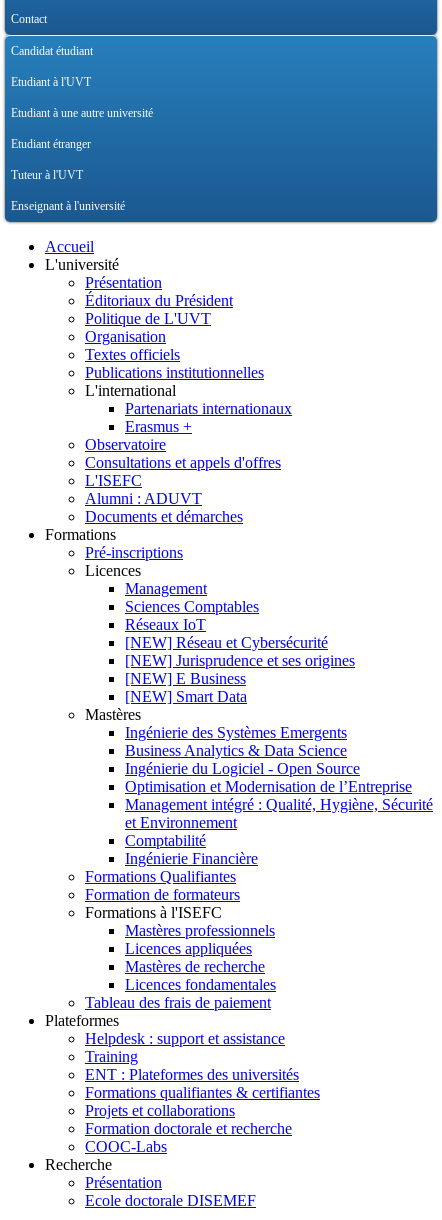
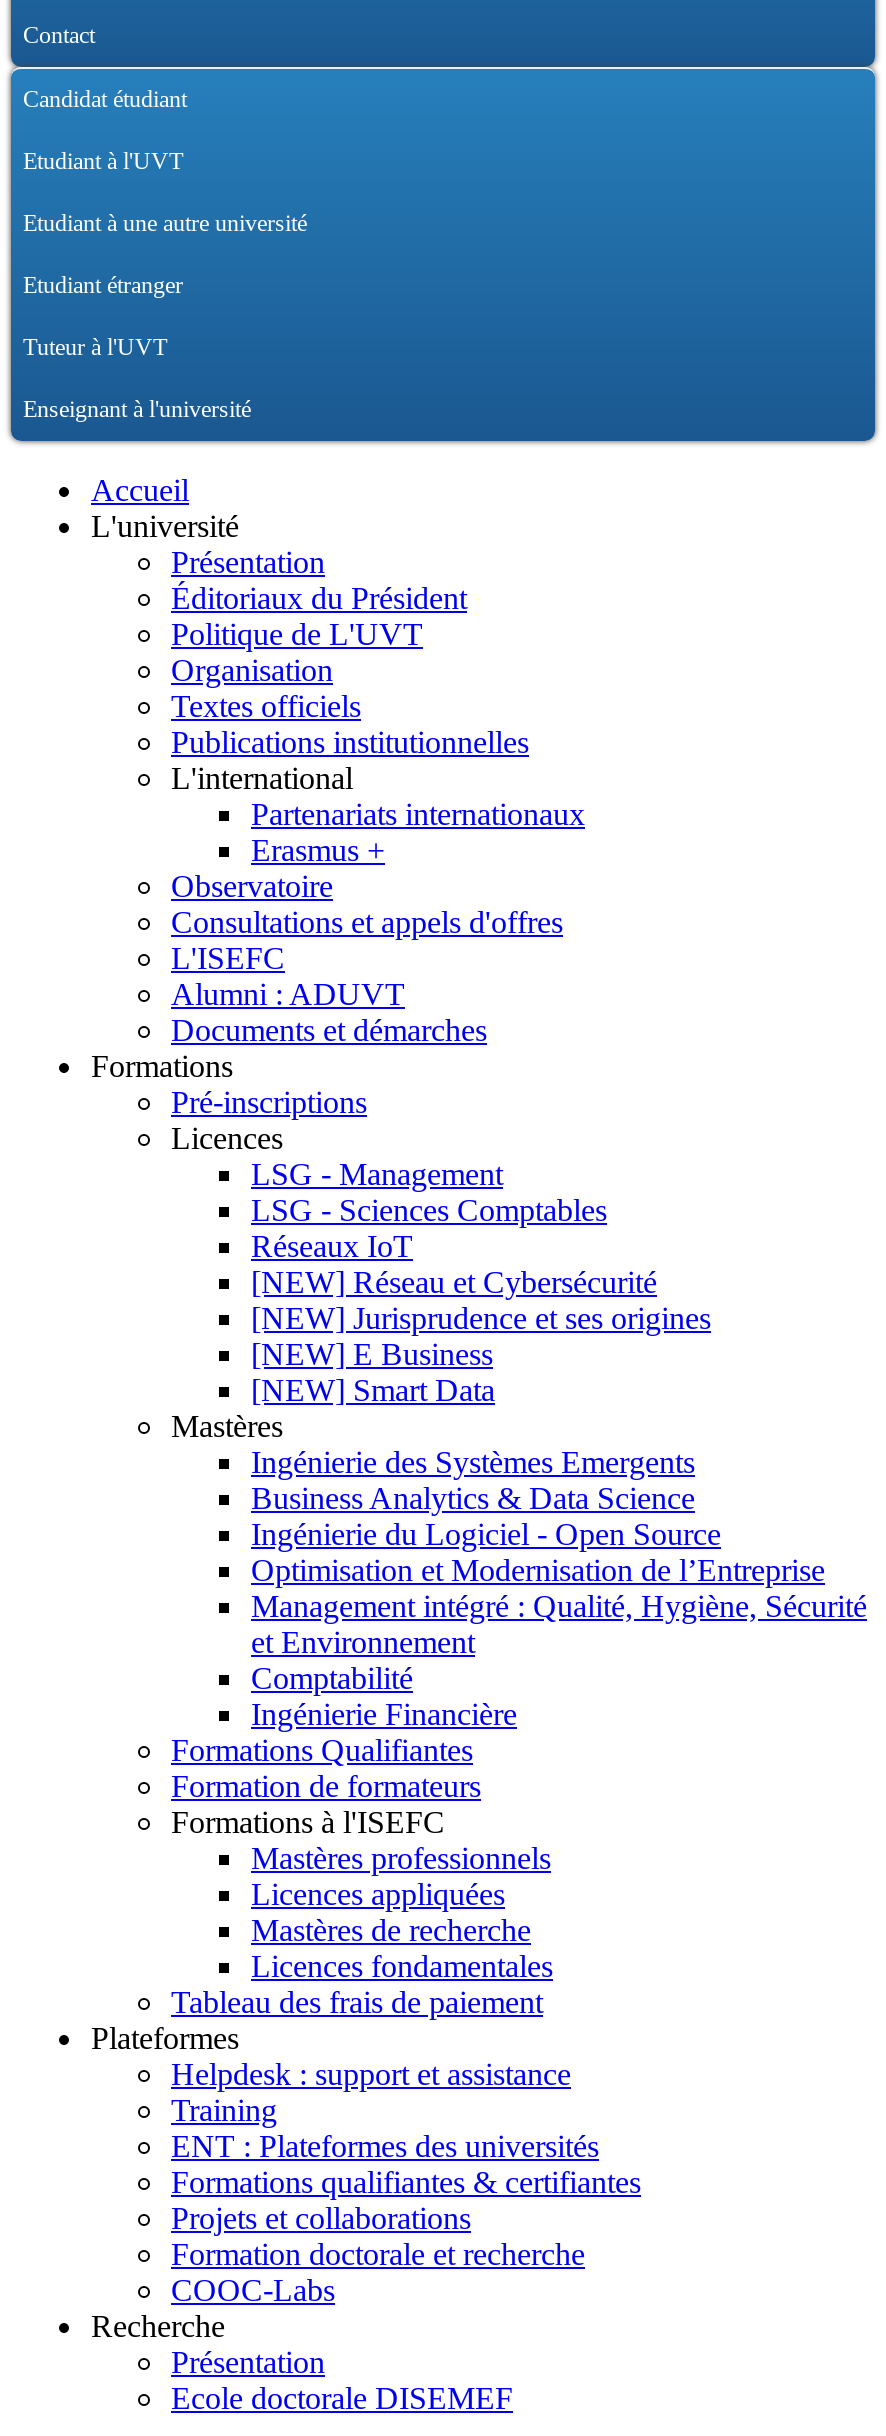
- Management
- Sciences Comptables
+ LSG - Management
+ LSG - Sciences Comptables
